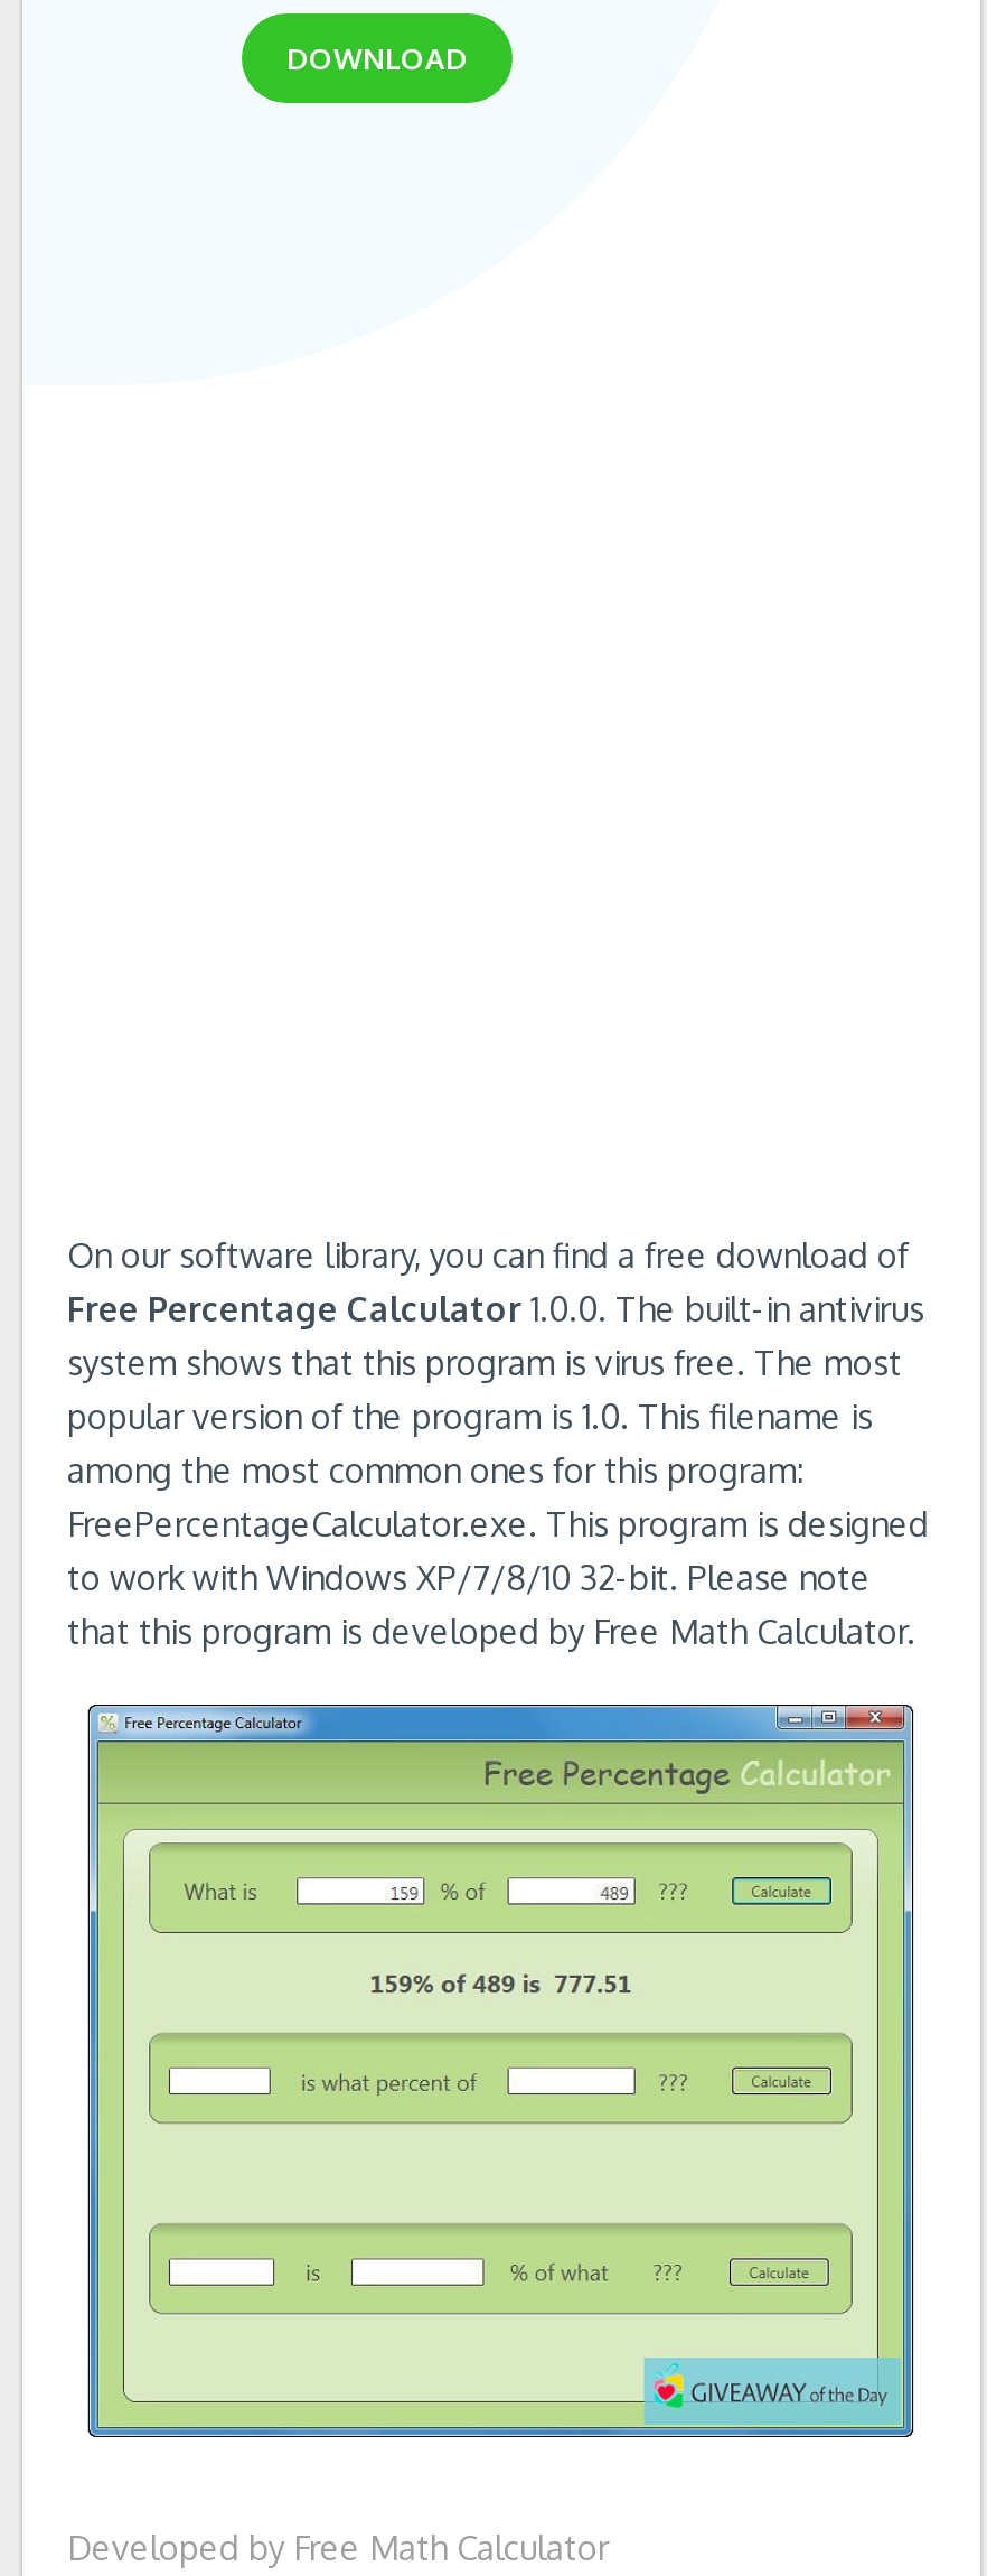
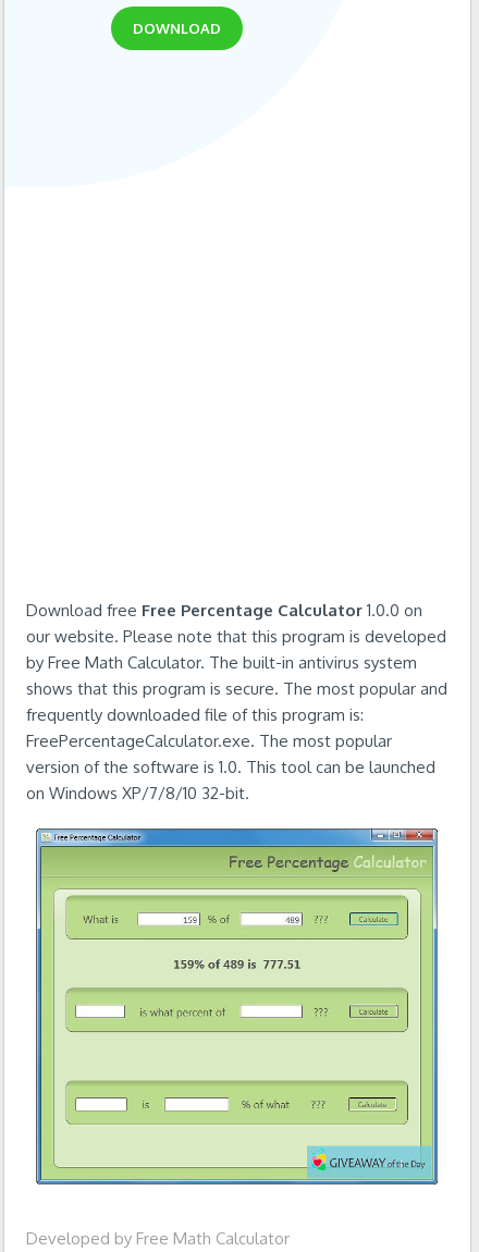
- On our software library, you can find a free download of
- Free Percentage Calculator 1.0.0. The built-in antivirus
- system shows that this program is virus free. The most
- popular version of the program is 1.0. This filename is
- among the most common ones for this program:
- FreePercentageCalculator.exe. This program is designed
- to work with Windows XP/7/8/10 32-bit. Please note
- that this program is developed by Free Math Calculator.
+ Download free Free Percentage Calculator 1.0.0 on
+ our website. Please note that this program is developed
+ by Free Math Calculator. The built-in antivirus system
+ shows that this program is secure. The most popular and
+ frequently downloaded file of this program is:
+ FreePercentageCalculator.exe. The most popular
+ version of the software is 1.0. This tool can be launched
+ on Windows XP/7/8/10 32-bit.
